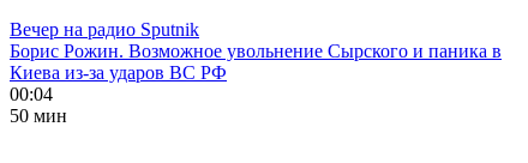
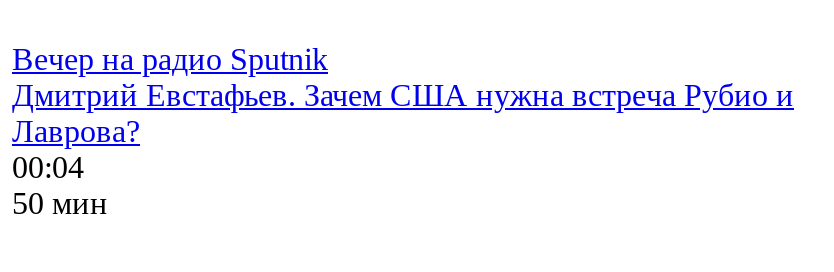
- Борис Рожин. Возможное увольнение Сырского и паника в
- Киева из-за ударов ВС РФ
+ Дмитрий Евстафьев. Зачем США нужна встреча Рубио и
+ Лаврова?
